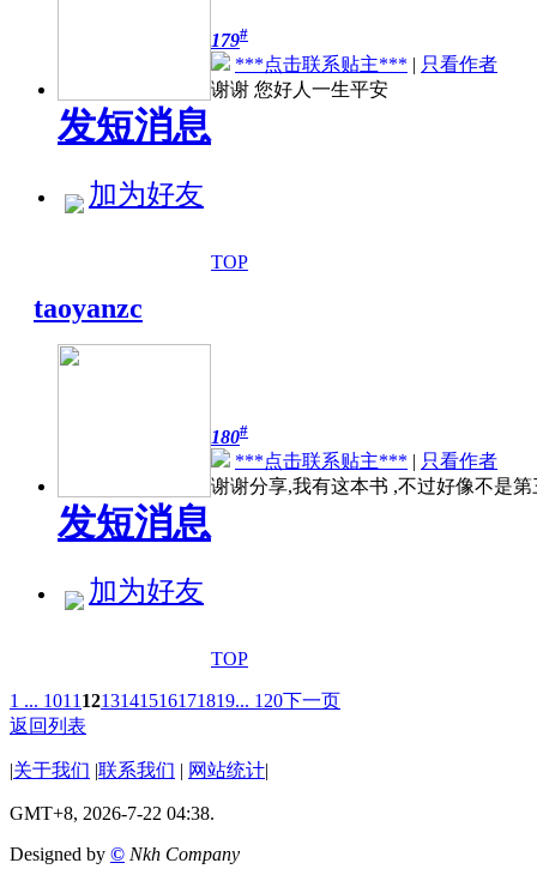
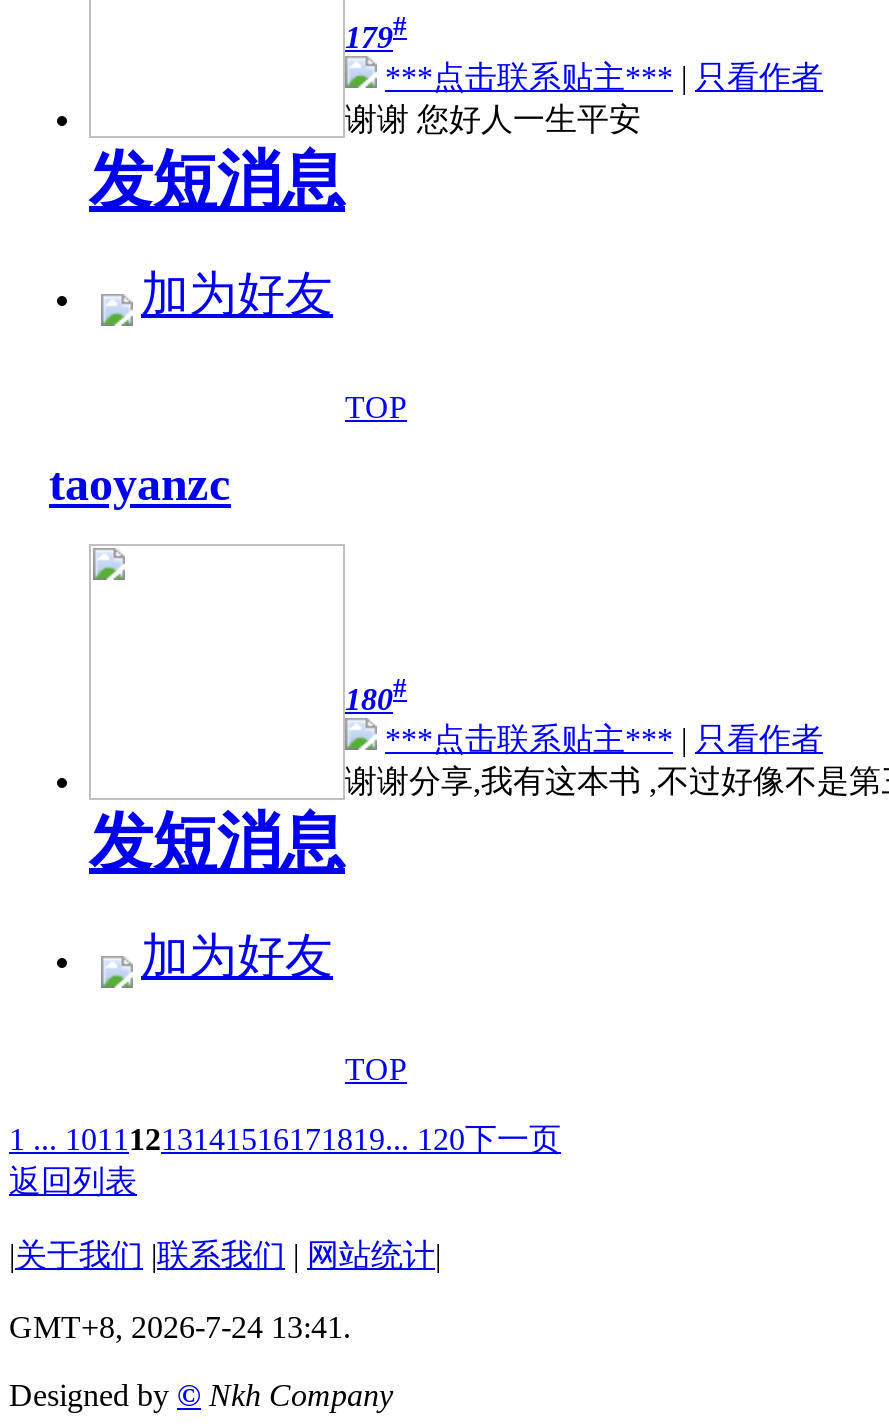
- GMT+8, 2026-7-22 04:38.
+ GMT+8, 2026-7-24 13:41.
